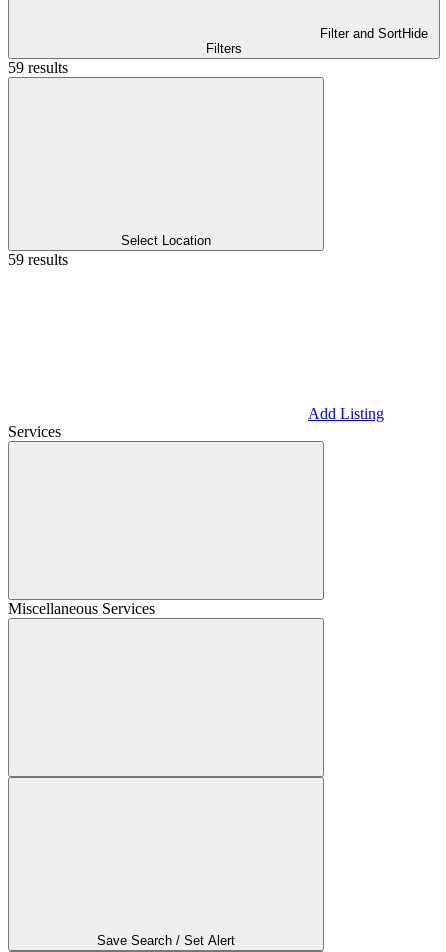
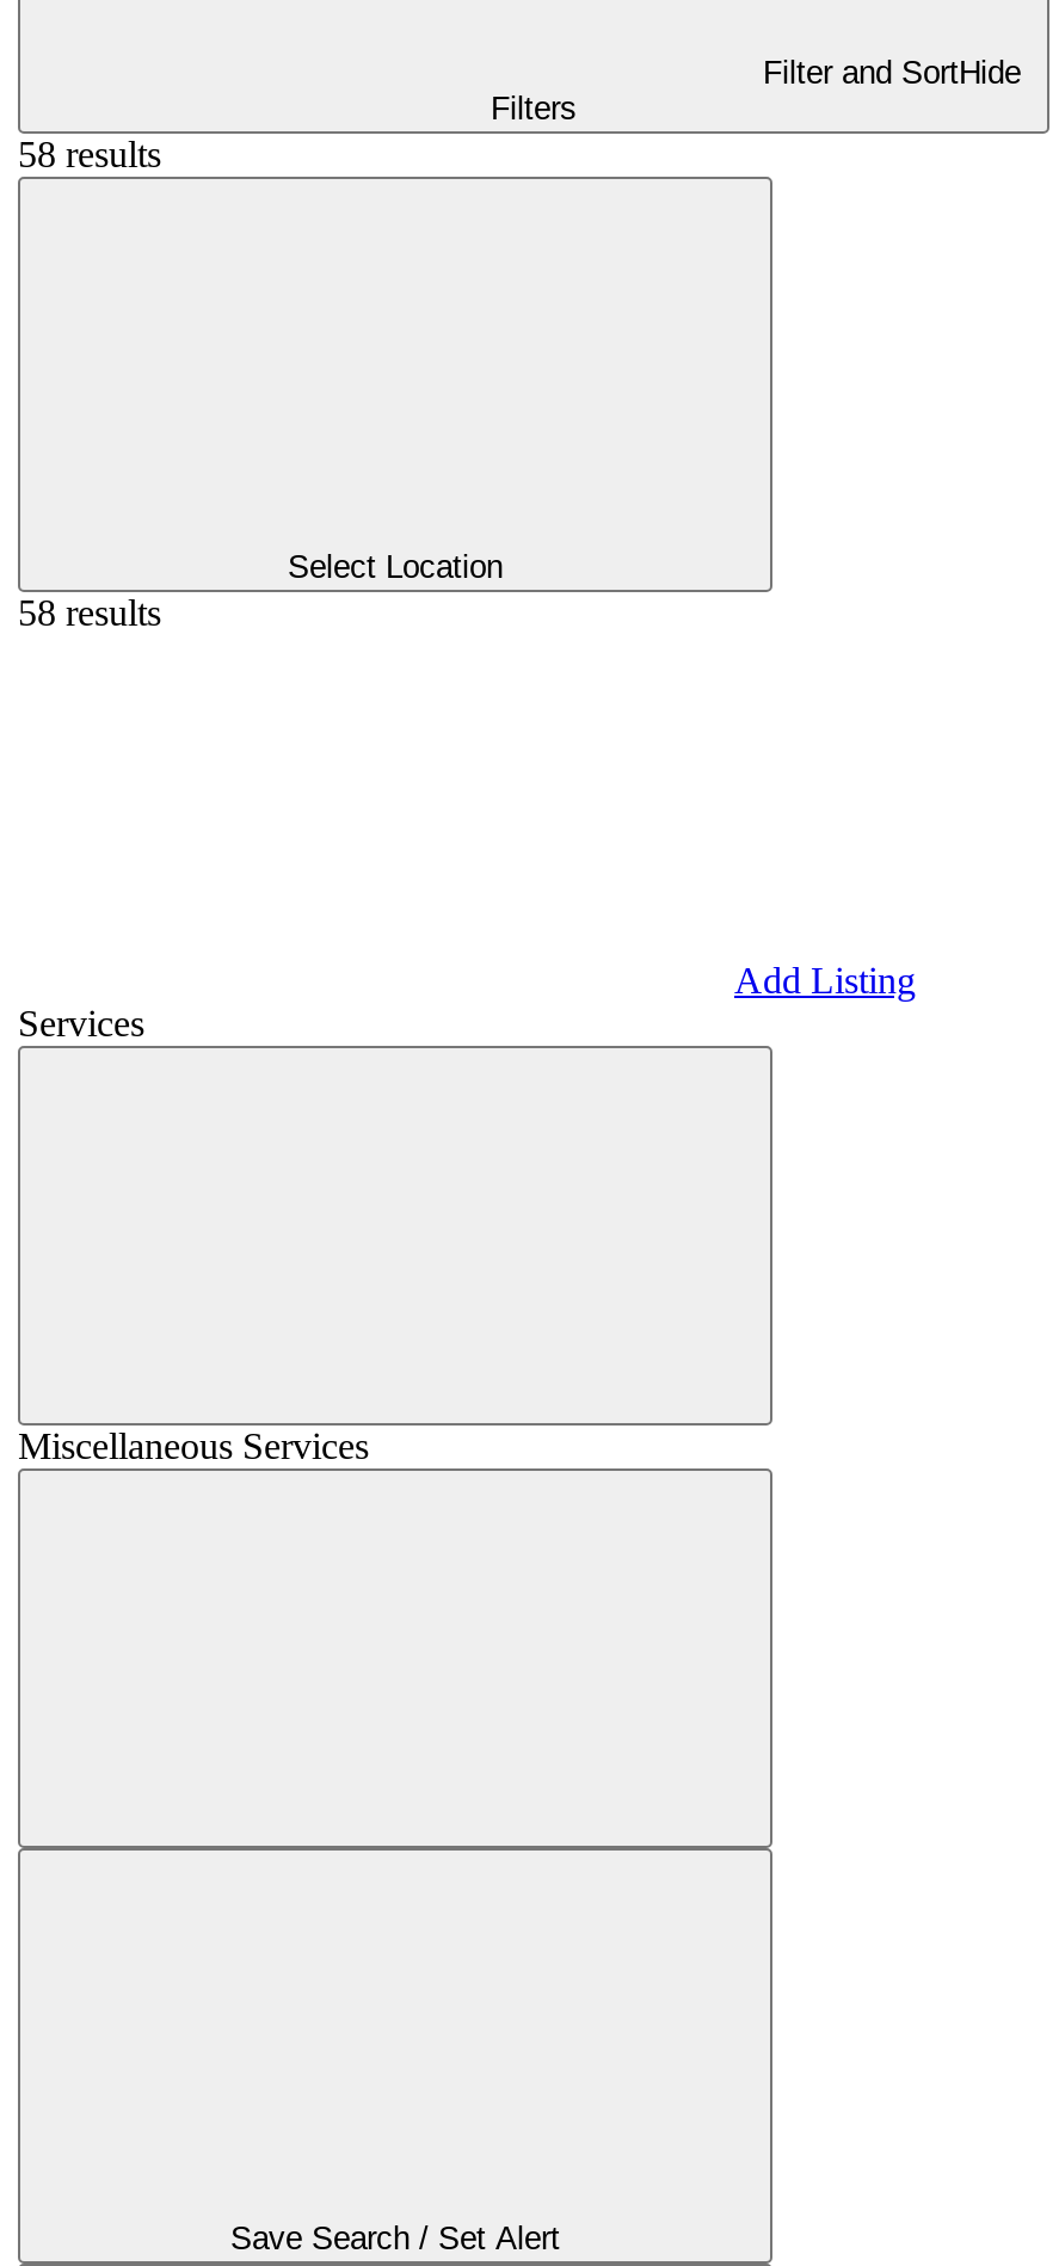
- 59 results
+ 58 results

- 59 results
+ 58 results
